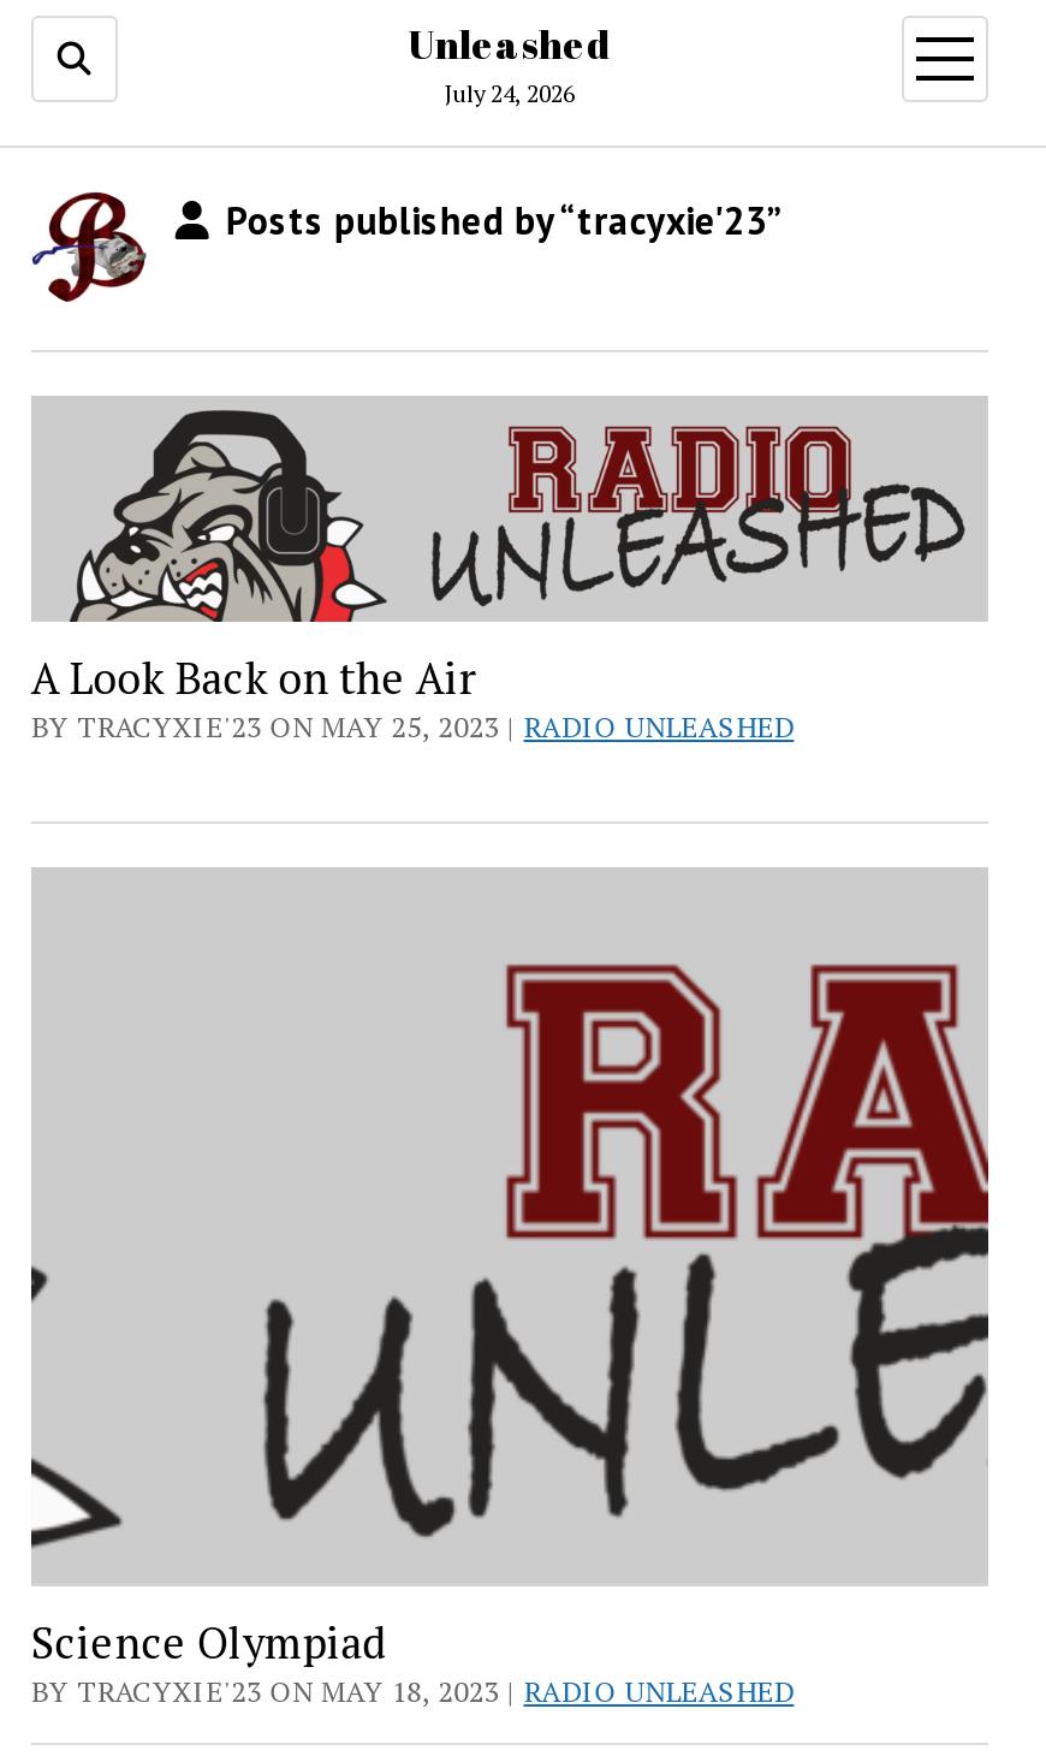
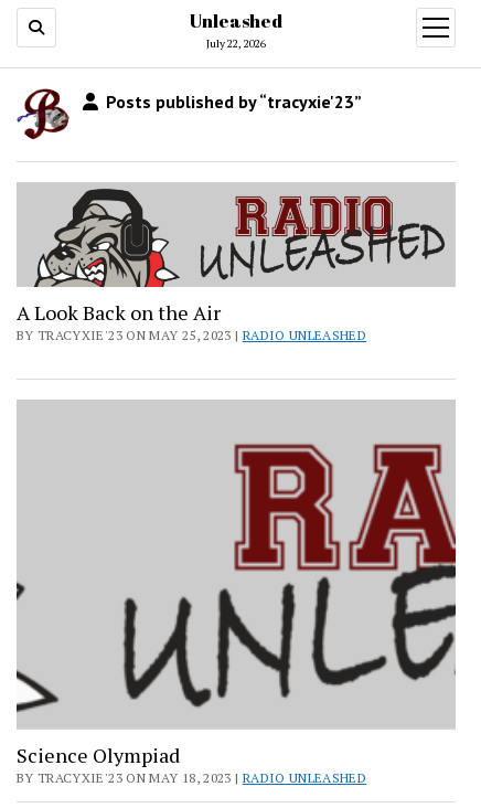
- July 24, 2026
+ July 22, 2026
